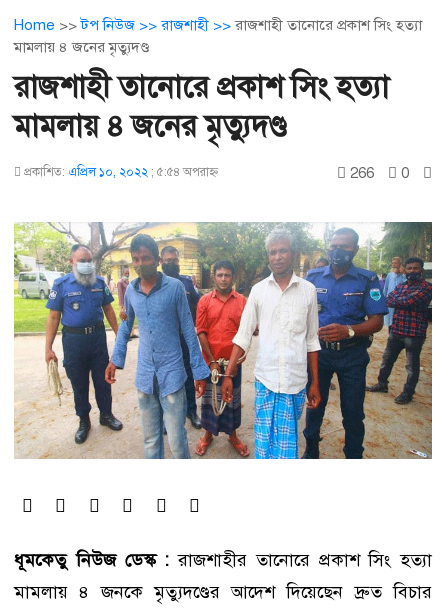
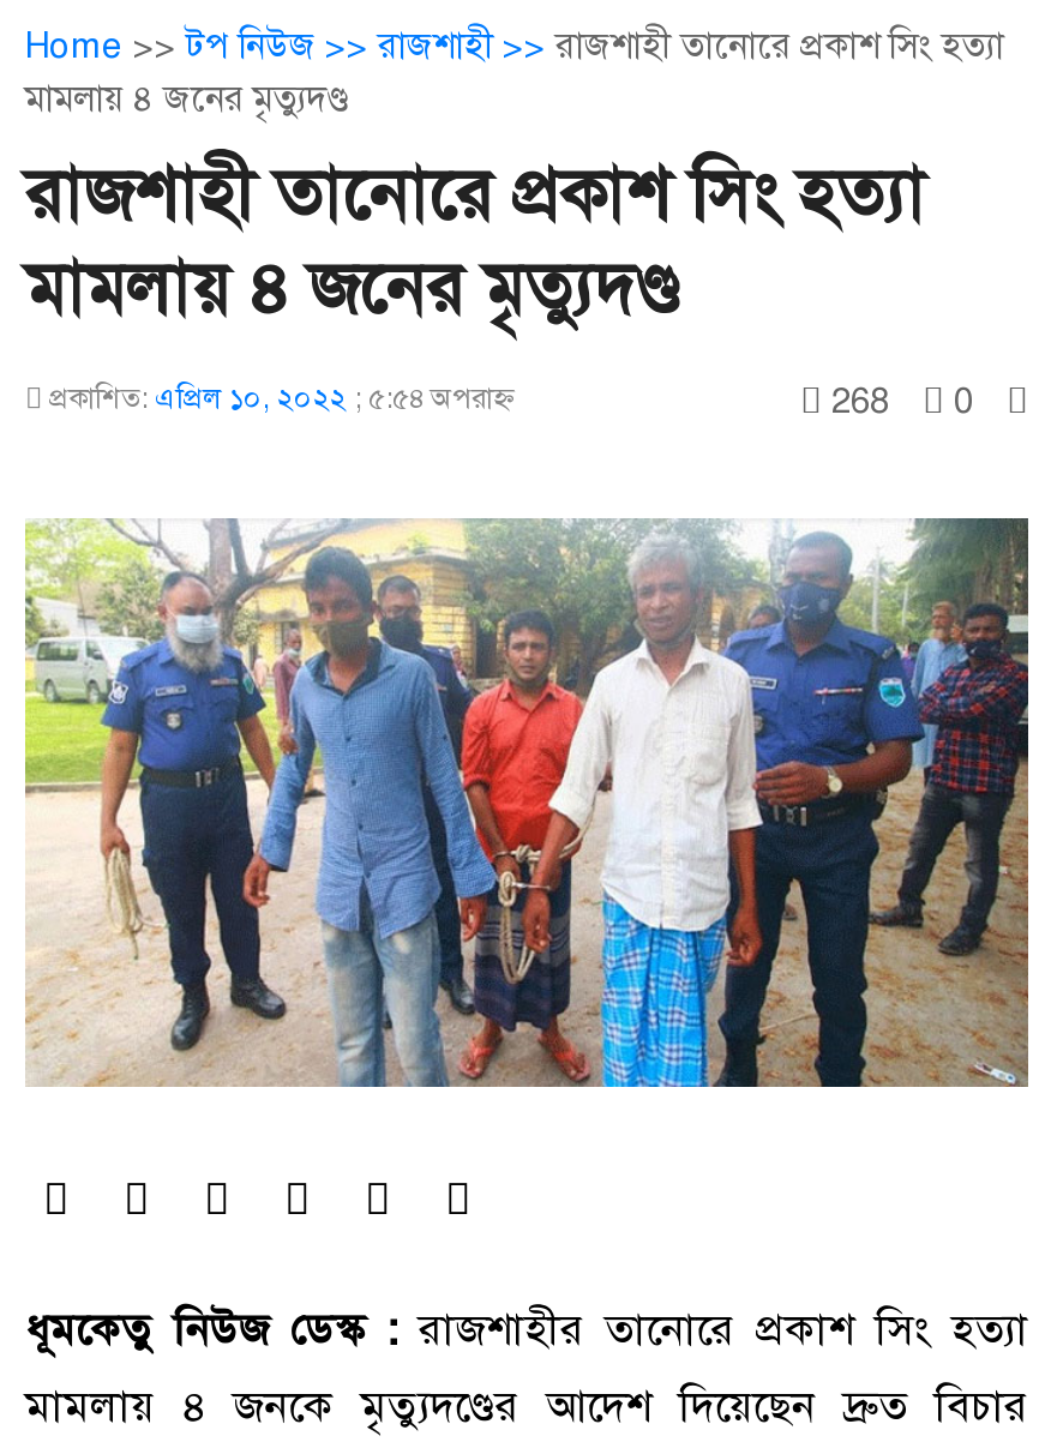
- 266
+ 268
